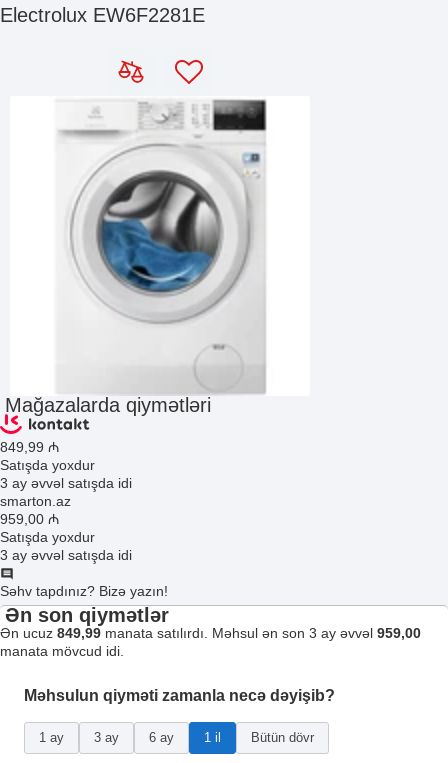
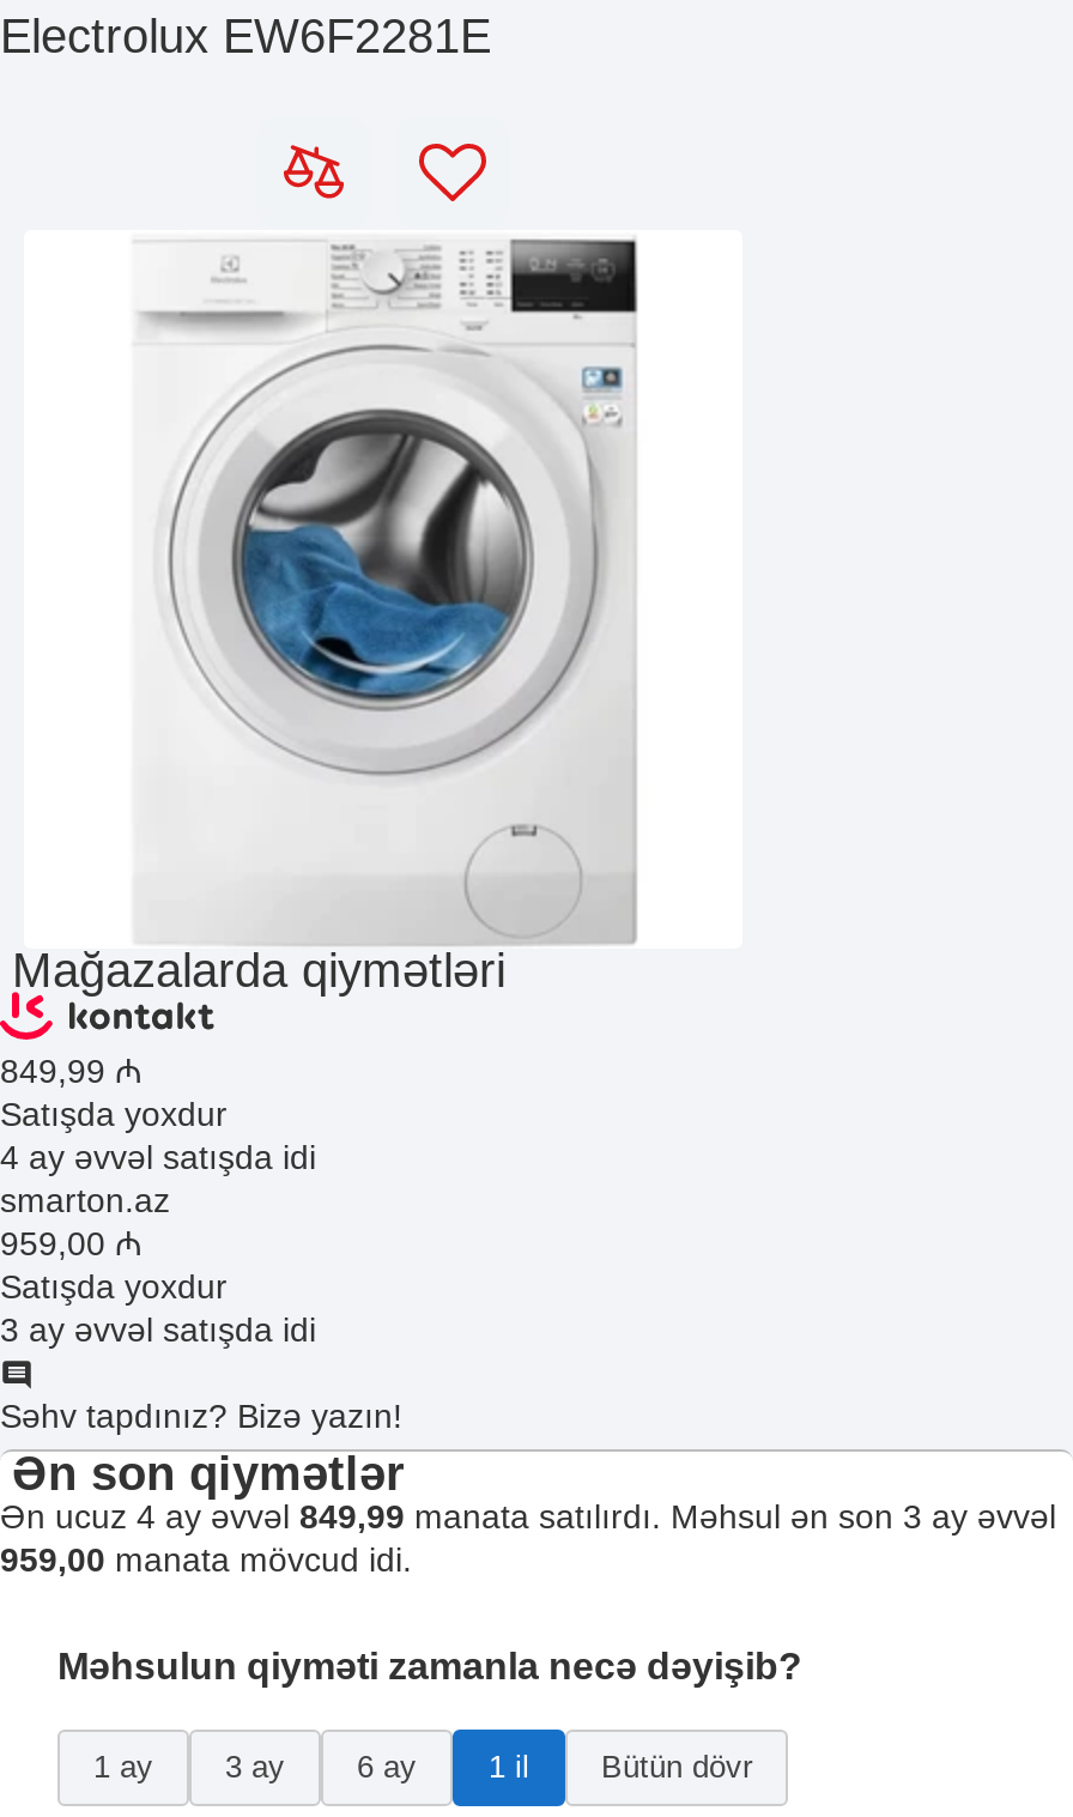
- 3 ay əvvəl satışda idi
+ 4 ay əvvəl satışda idi

- Ən ucuz 849,99 manata satılırdı. Məhsul ən son 3 ay əvvəl 959,00
- manata mövcud idi.
+ Ən ucuz 4 ay əvvəl 849,99 manata satılırdı. Məhsul ən son 3 ay əvvəl
+ 959,00 manata mövcud idi.
